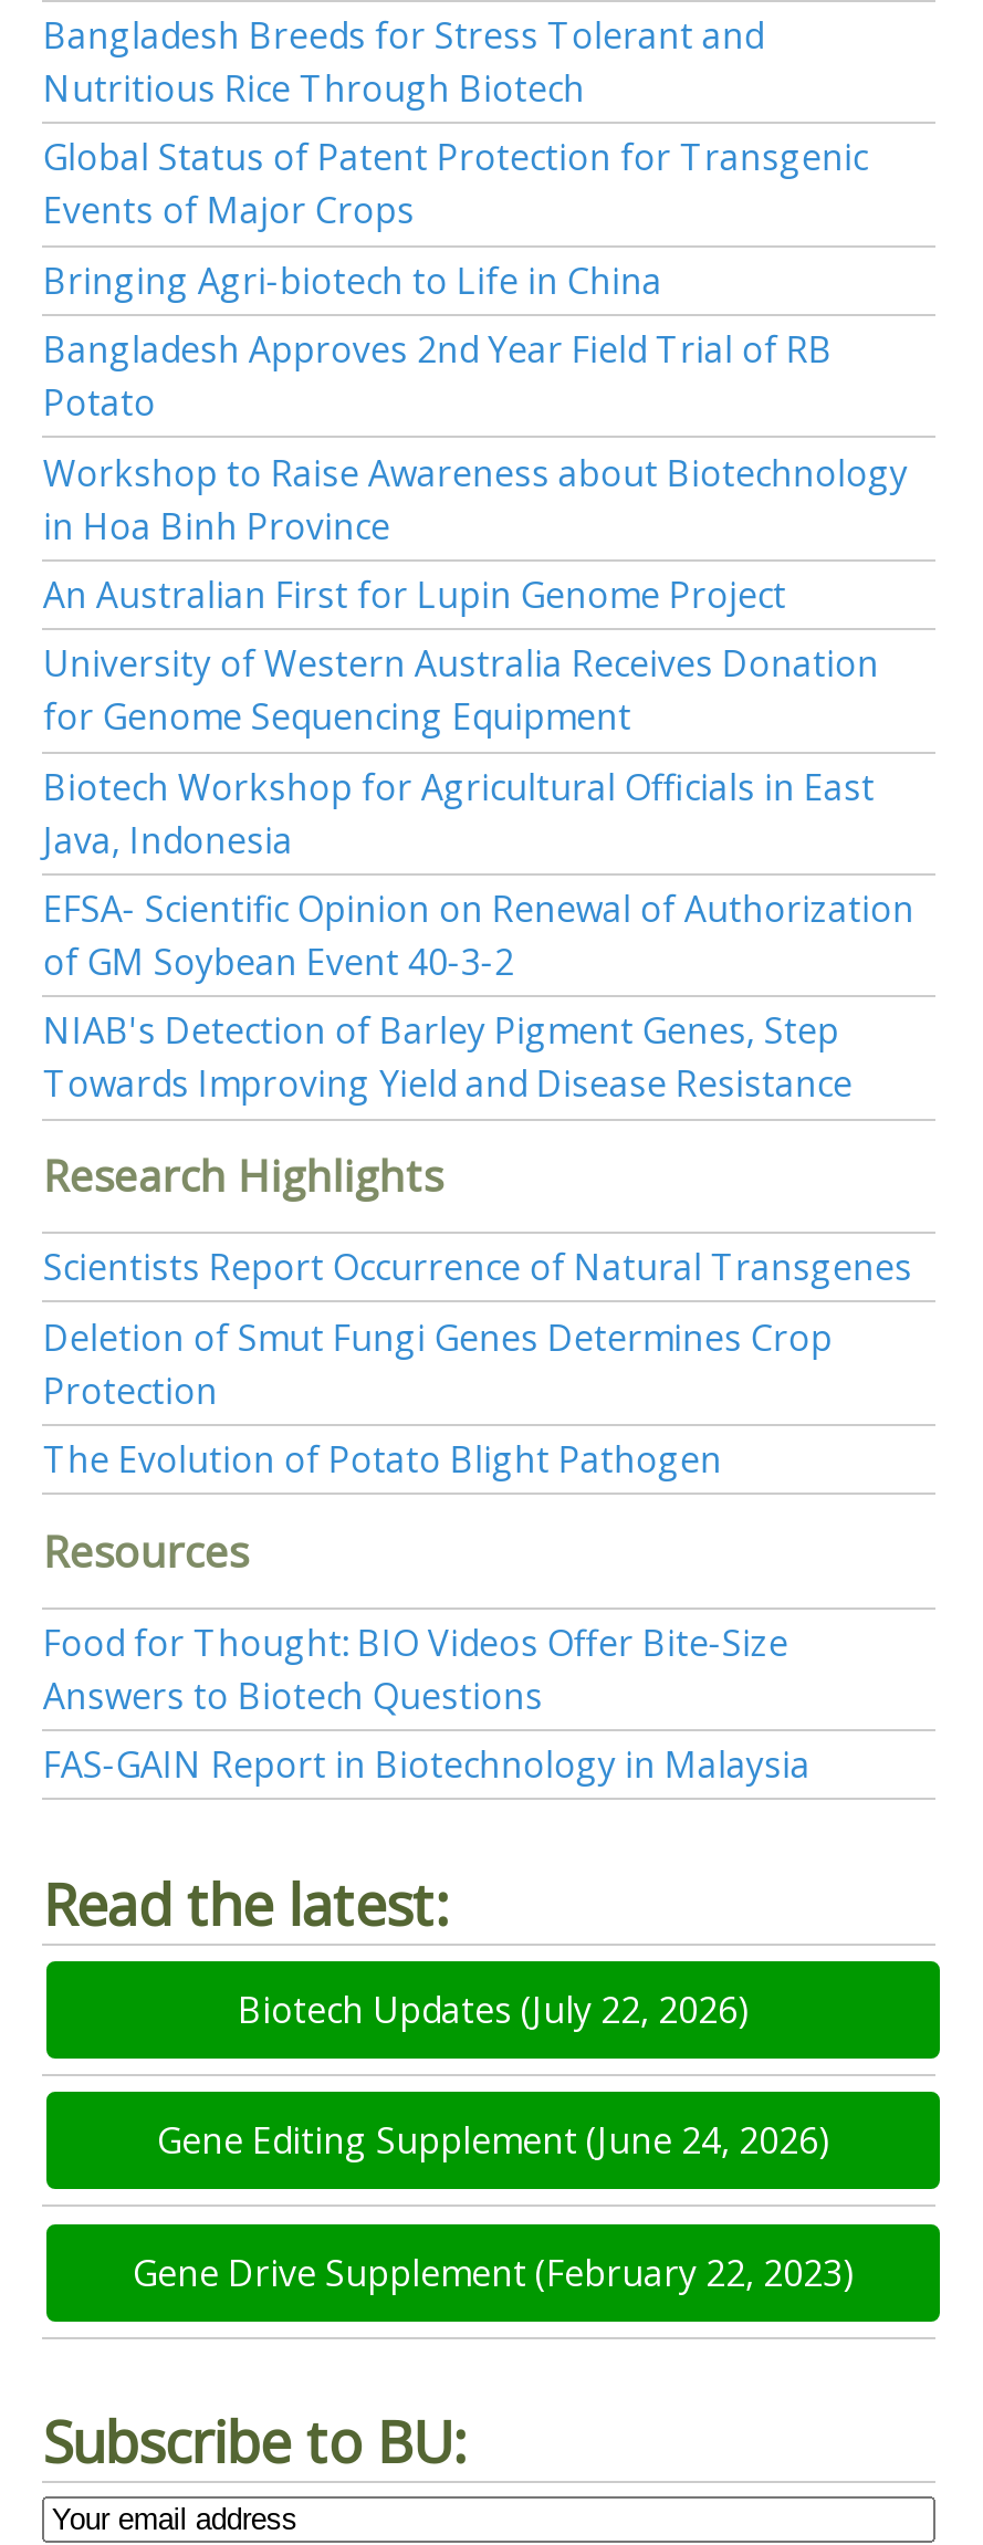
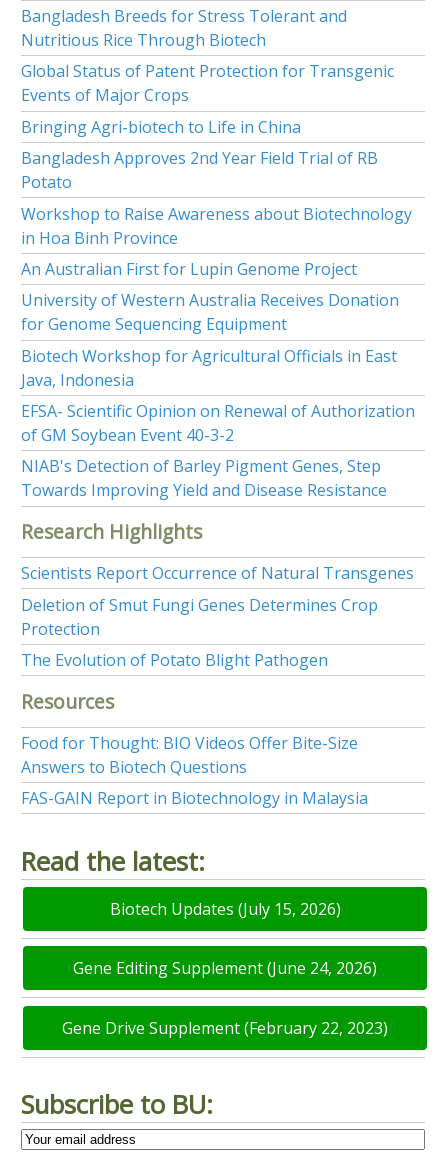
- Biotech Updates (July 22, 2026)
+ Biotech Updates (July 15, 2026)
